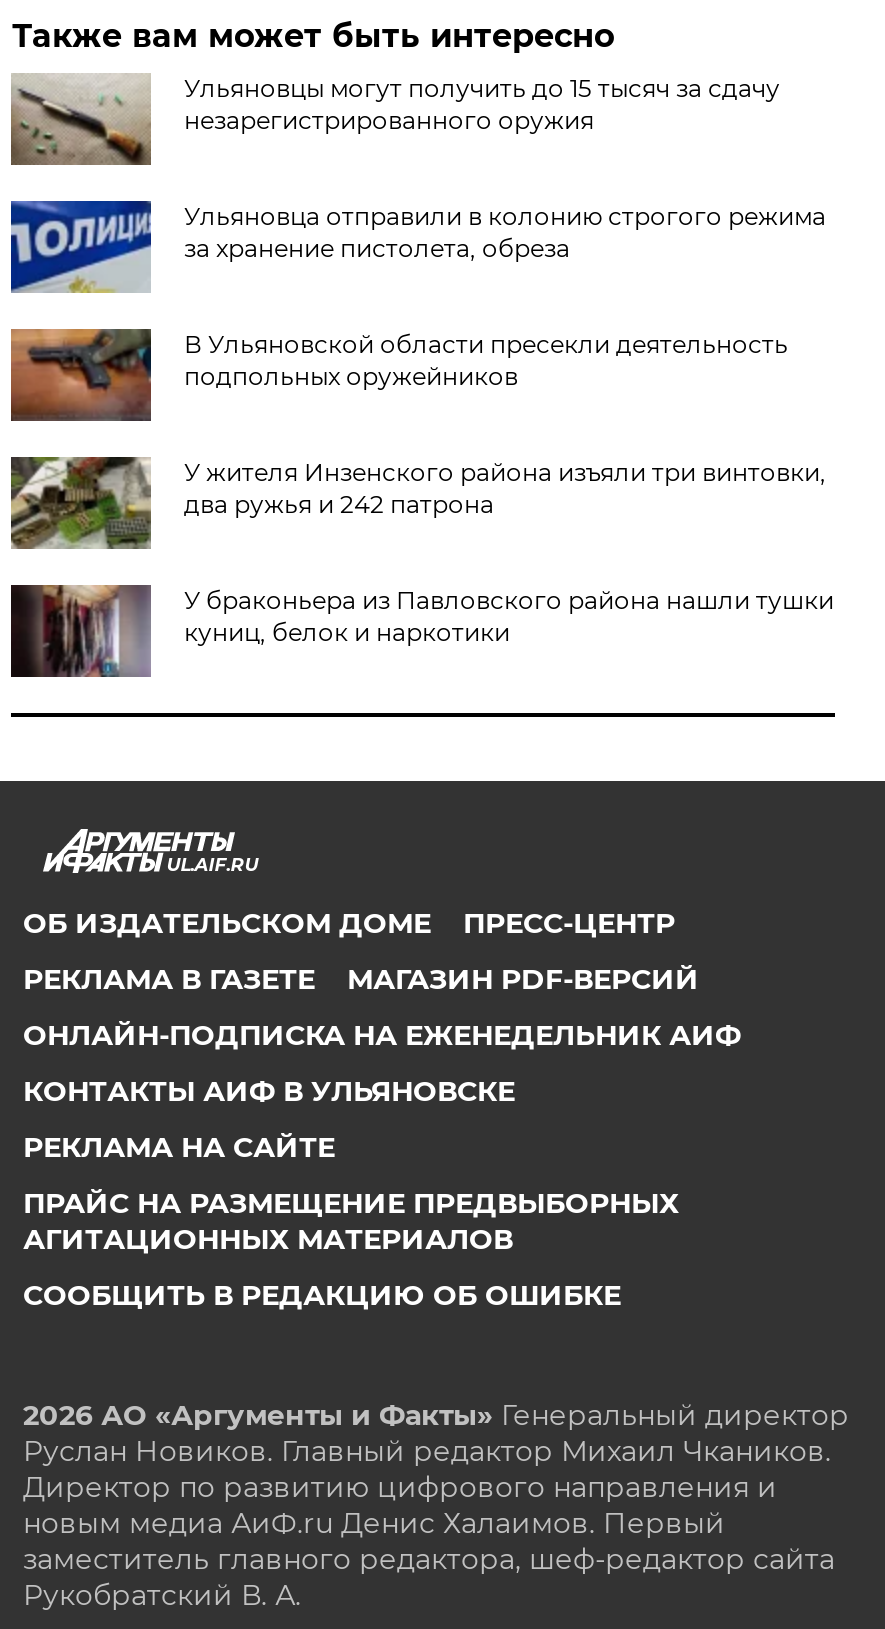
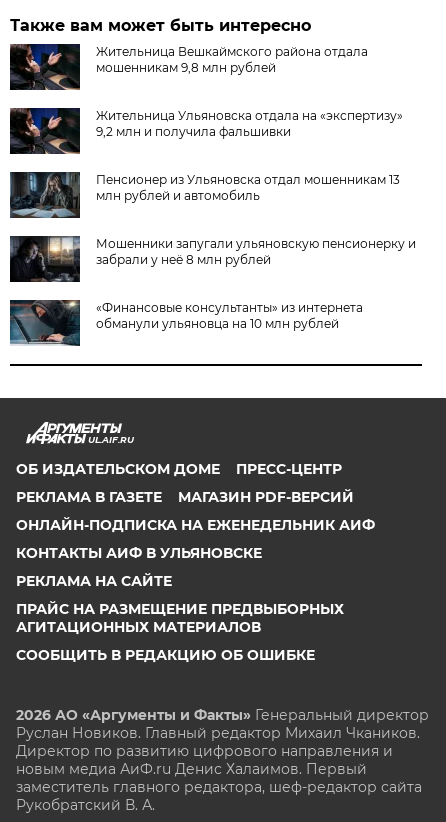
- [image]
- Ульяновцы могут получить до 15 тысяч за сдачу
- незарегистрированного оружия
+ [image]
+ Жительница Вешкаймского района отдала
+ мошенникам 9,8 млн рублей

- [image]
- Ульяновца отправили в колонию строгого режима
- за хранение пистолета, обреза
+ [image]
+ Жительница Ульяновска отдала на «экспертизу»
+ 9,2 млн и получила фальшивки

- [image]
- В Ульяновской области пресекли деятельность
- подпольных оружейников
+ [image]
+ Пенсионер из Ульяновска отдал мошенникам 13
+ млн рублей и автомобиль

- [image]
- У жителя Инзенского района изъяли три винтовки,
- два ружья и 242 патрона
+ [image]
+ Мошенники запугали ульяновскую пенсионерку и
+ забрали у неё 8 млн рублей

- [image]
- У браконьера из Павловского района нашли тушки
- куниц, белок и наркотики
+ [image]
+ «Финансовые консультанты» из интернета
+ обманули ульяновца на 10 млн рублей
